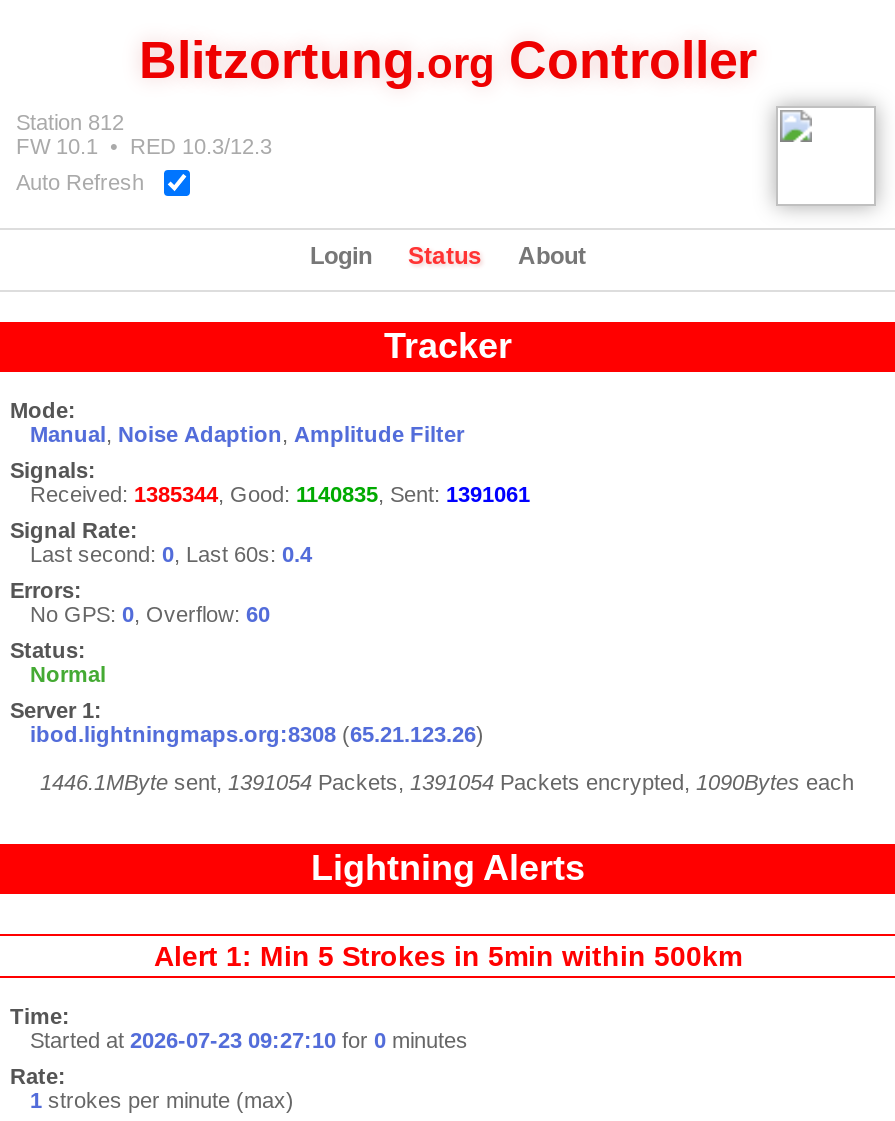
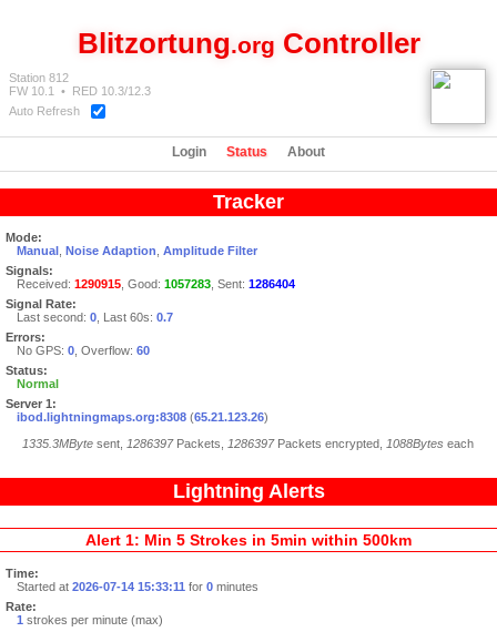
- Received: 1385344, Good: 1140835, Sent: 1391061
+ Received: 1290915, Good: 1057283, Sent: 1286404

- Last second: 0, Last 60s: 0.4
+ Last second: 0, Last 60s: 0.7

- 1446.1MByte sent, 1391054 Packets, 1391054 Packets encrypted, 1090Bytes each
+ 1335.3MByte sent, 1286397 Packets, 1286397 Packets encrypted, 1088Bytes each

- Started at 2026-07-23 09:27:10 for 0 minutes
+ Started at 2026-07-14 15:33:11 for 0 minutes
